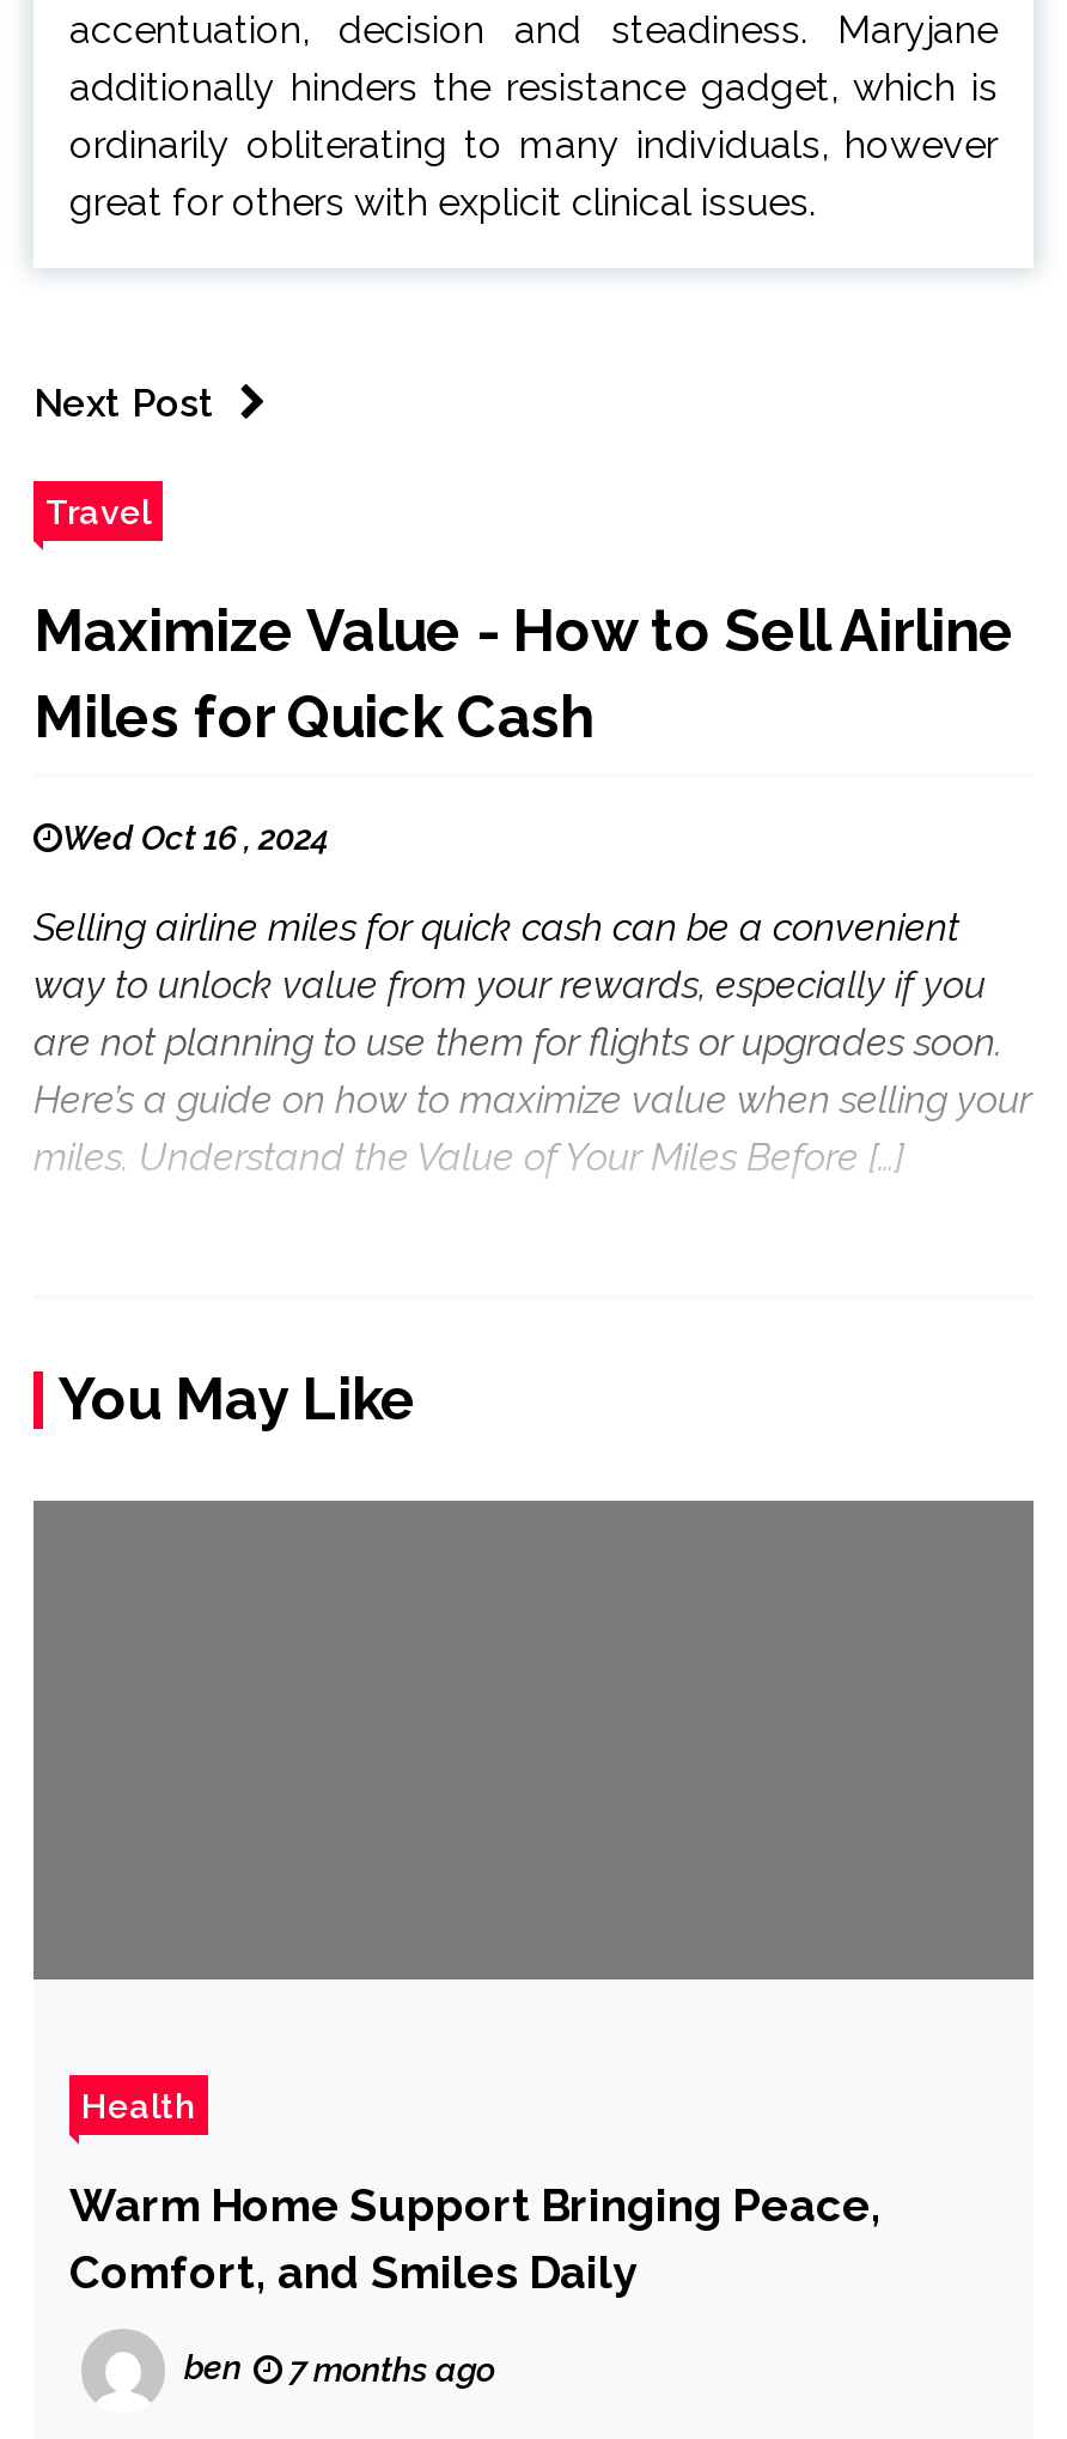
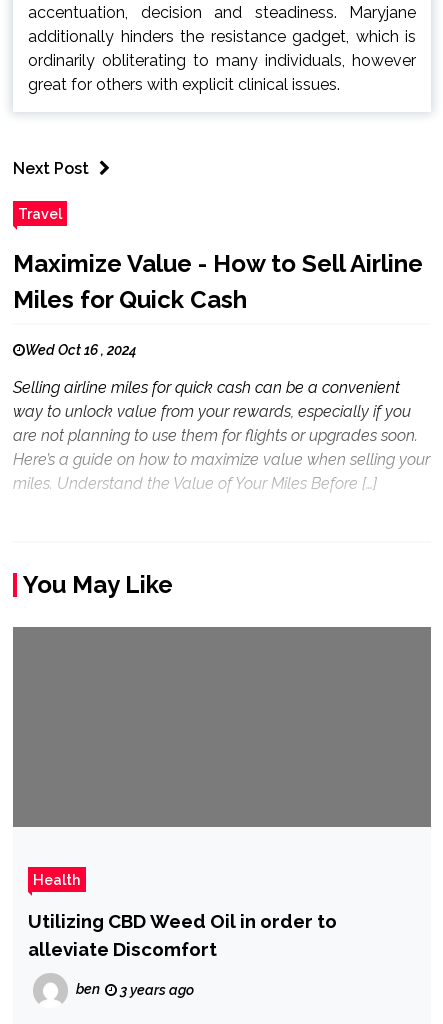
- Warm Home Support Bringing Peace,
- Comfort, and Smiles Daily
+ Utilizing CBD Weed Oil in order to
+ alleviate Discomfort

- ben 7 months ago
+ ben 3 years ago
